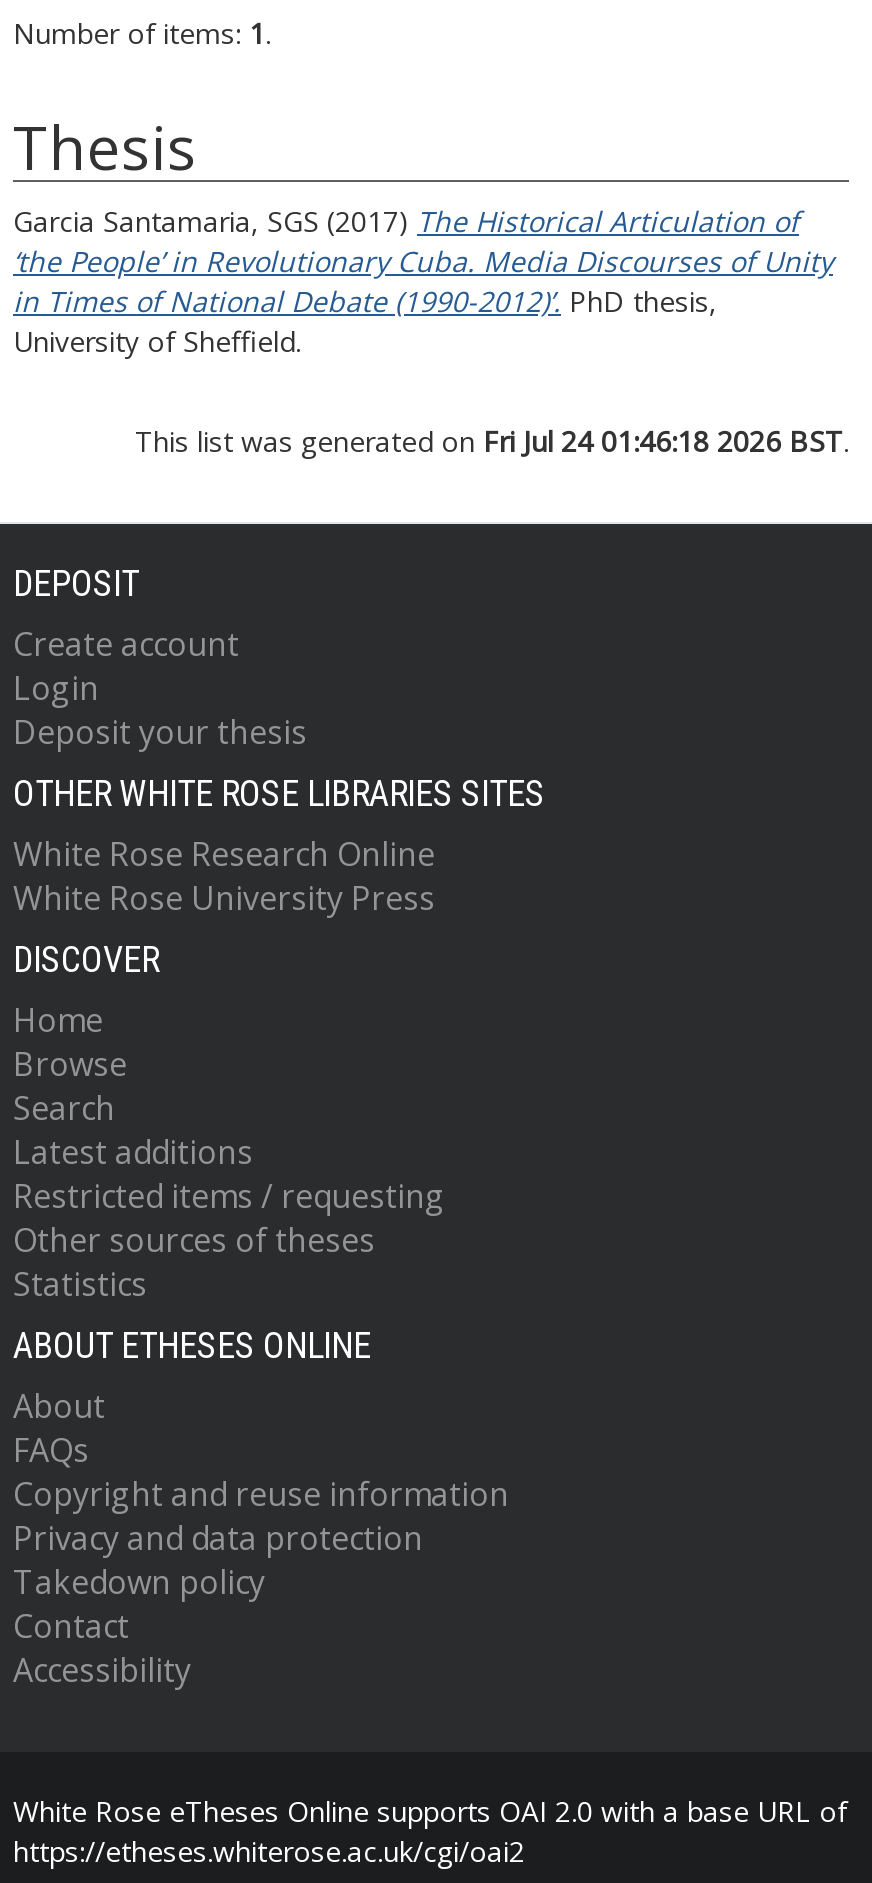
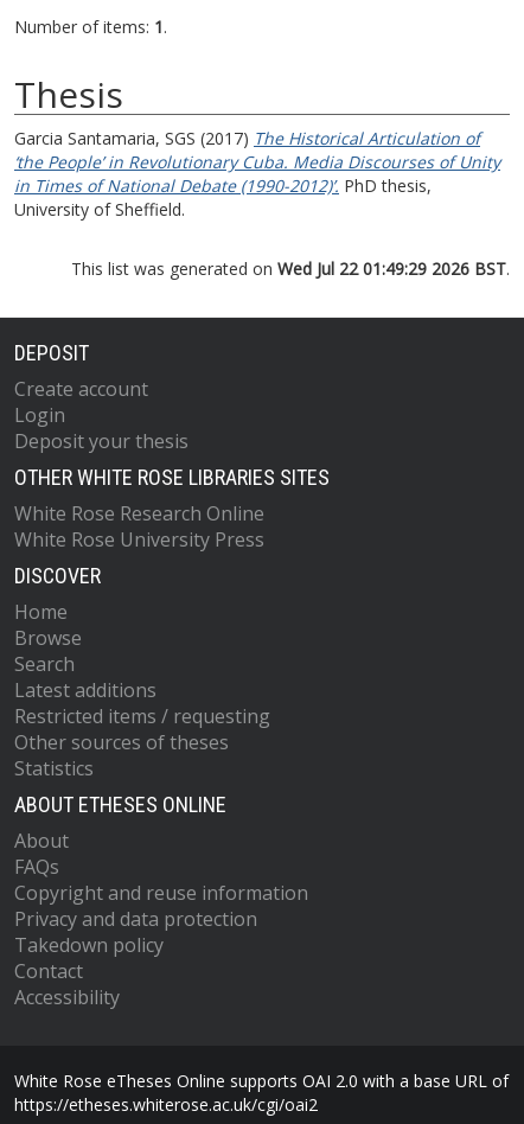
- This list was generated on Fri Jul 24 01:46:18 2026 BST.
+ This list was generated on Wed Jul 22 01:49:29 2026 BST.
